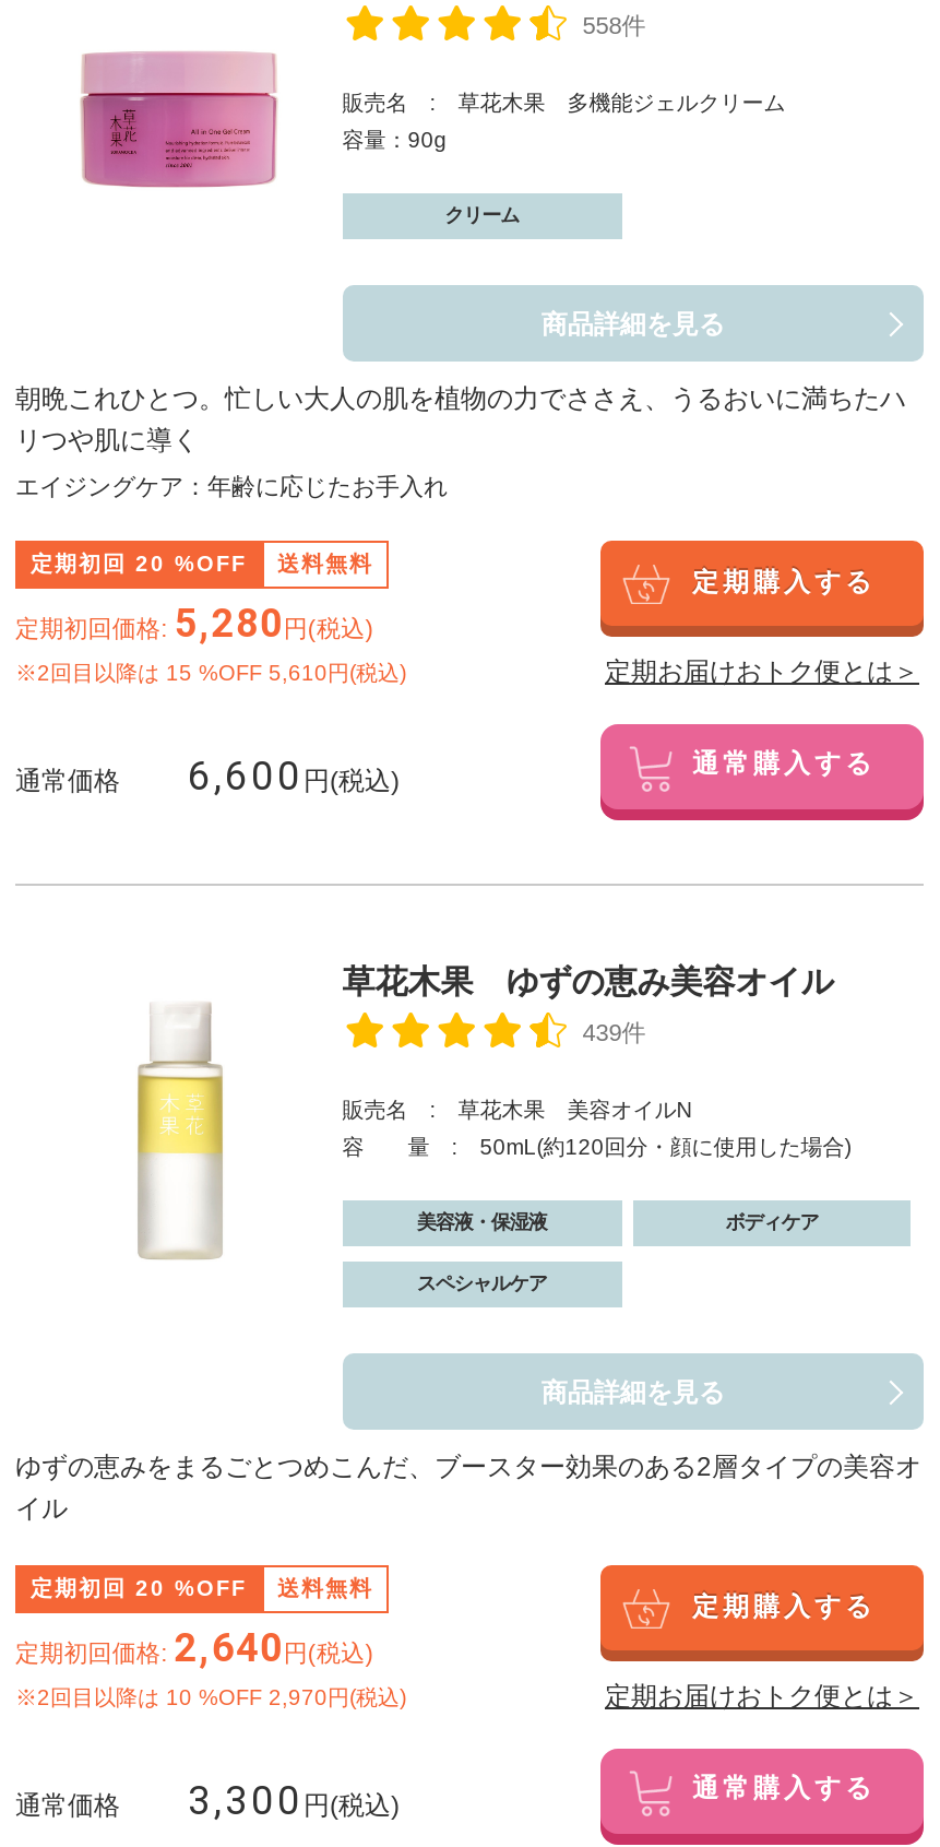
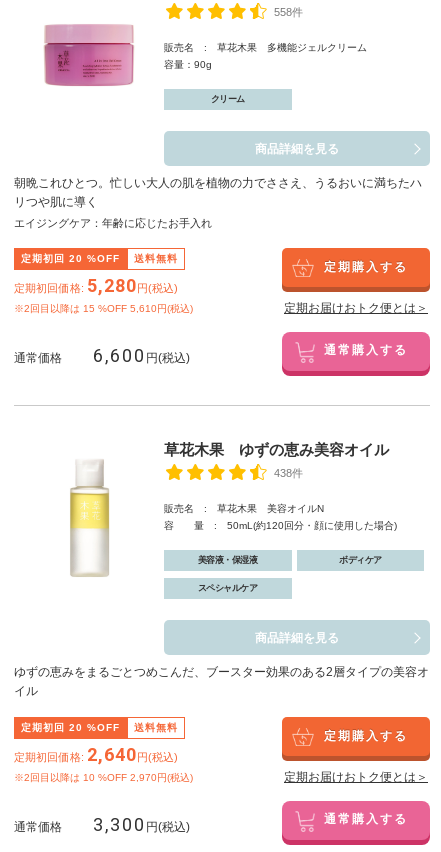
- 439件
+ 438件
